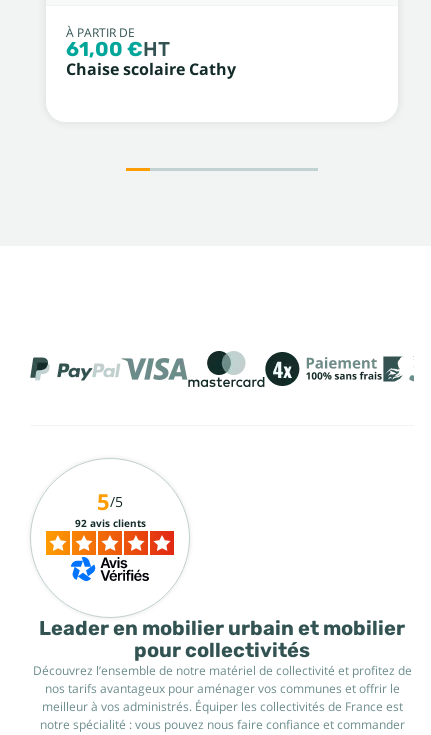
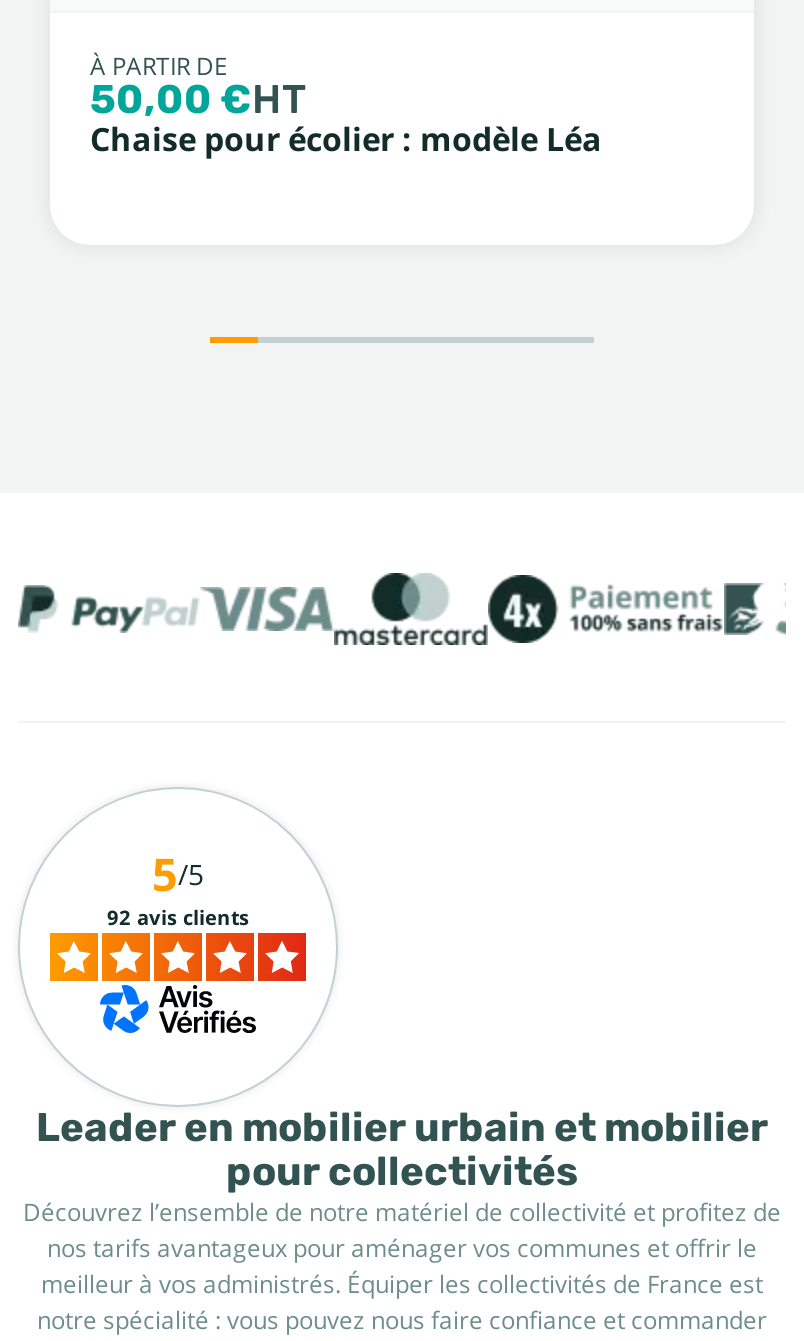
- 61,00 €HT
- Chaise scolaire Cathy
+ 50,00 €HT
+ Chaise pour écolier : modèle Léa
